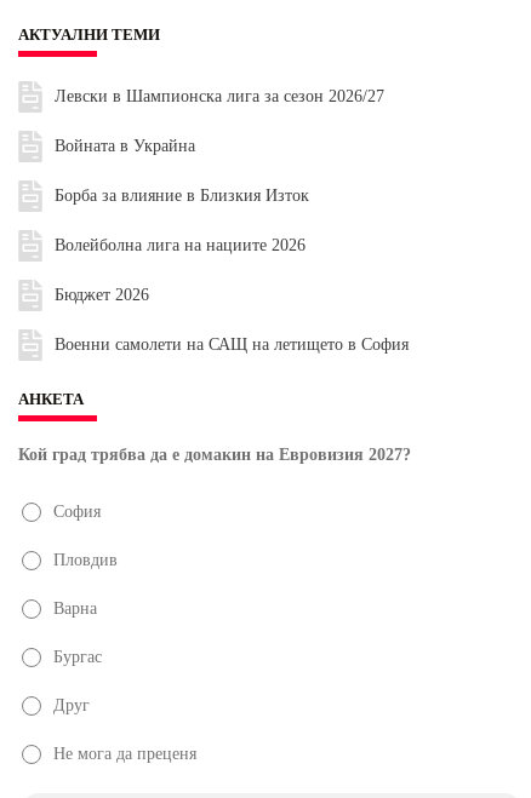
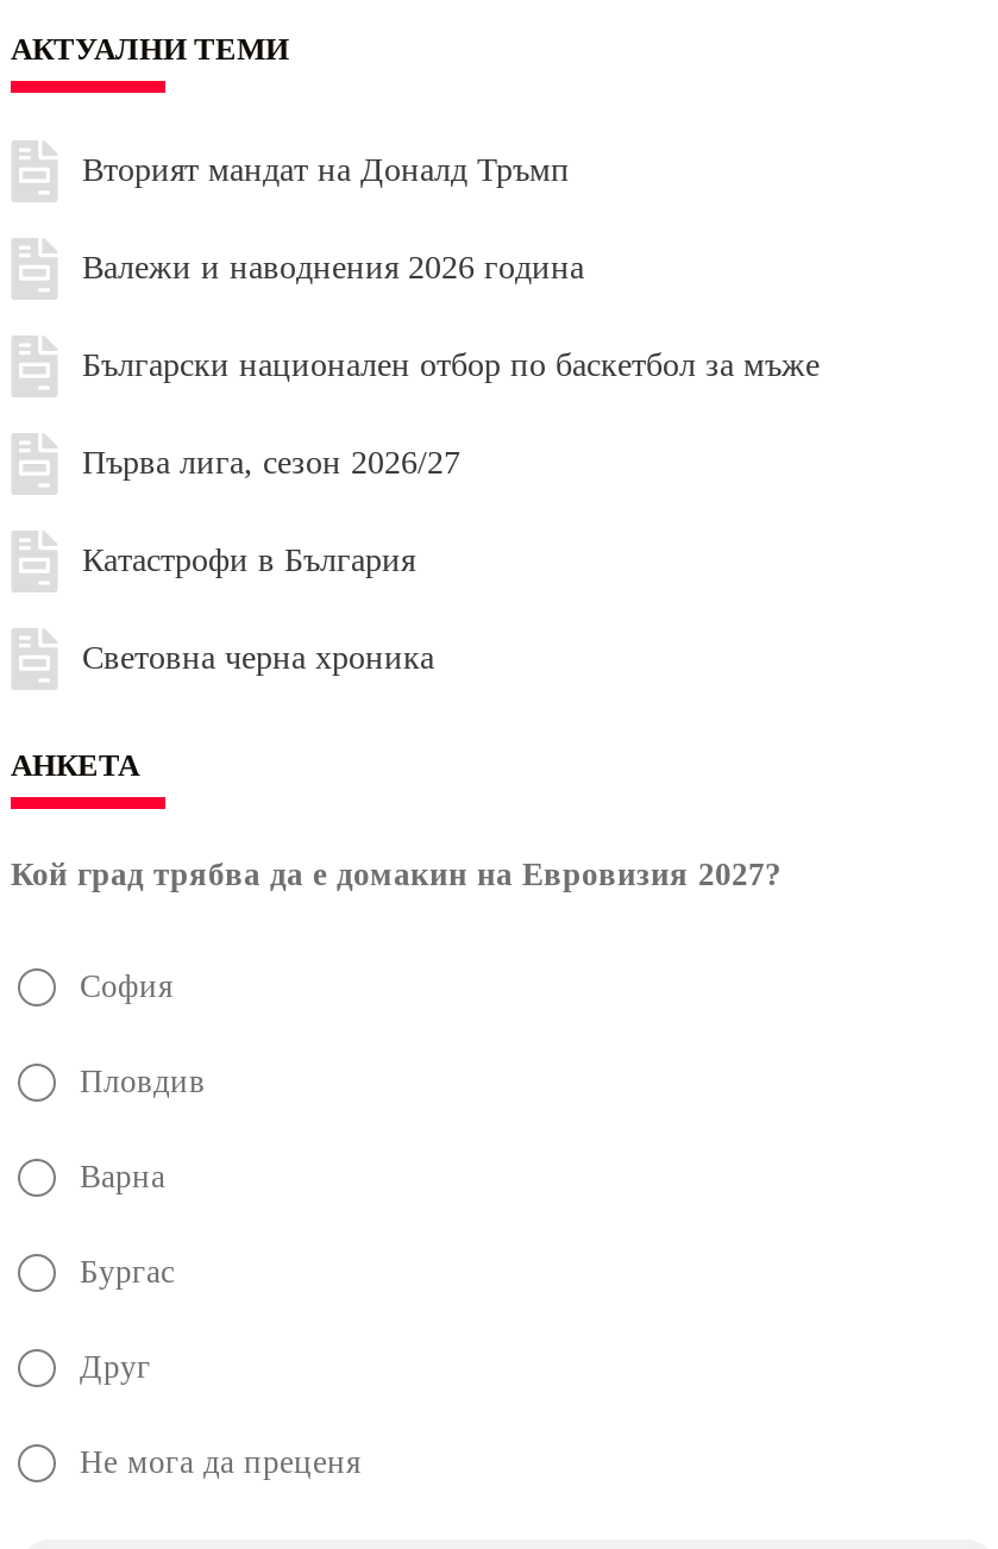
- Левски в Шампионска лига за сезон 2026/27
+ Вторият мандат на Доналд Тръмп

- Войната в Украйна
+ Валежи и наводнения 2026 година

- Борба за влияние в Близкия Изток
+ Български национален отбор по баскетбол за мъже

- Волейболна лига на нациите 2026
+ Първа лига, сезон 2026/27

- Бюджет 2026
+ Катастрофи в България

- Военни самолети на САЩ на летището в София
+ Световна черна хроника
